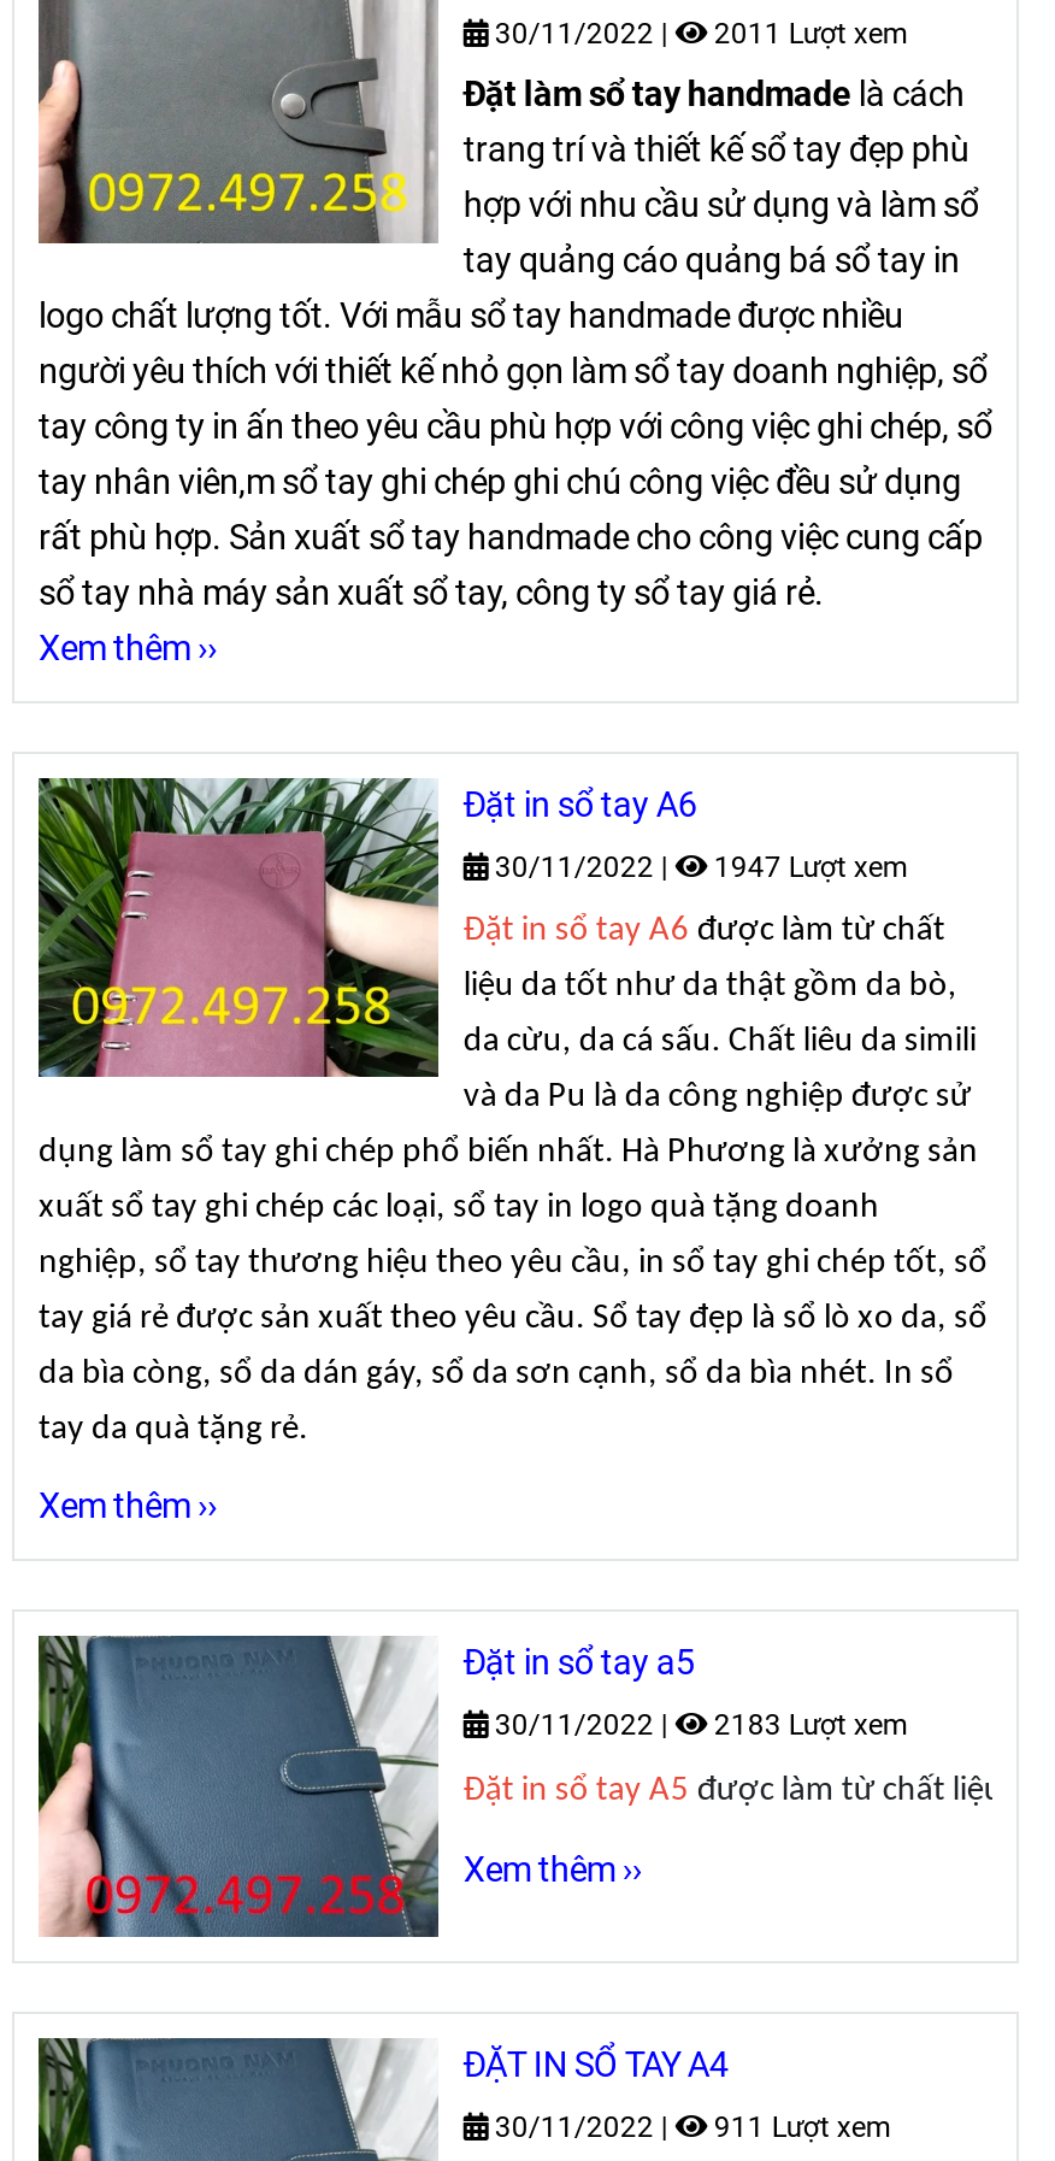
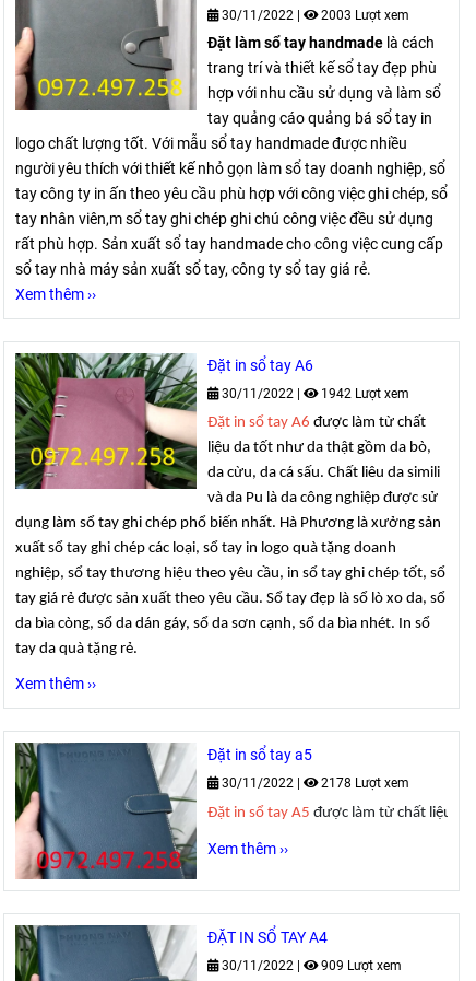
- 2011 Lượt xem
+ 2003 Lượt xem

- 1947 Lượt xem
+ 1942 Lượt xem

- 2183 Lượt xem
+ 2178 Lượt xem

- 911 Lượt xem
+ 909 Lượt xem
